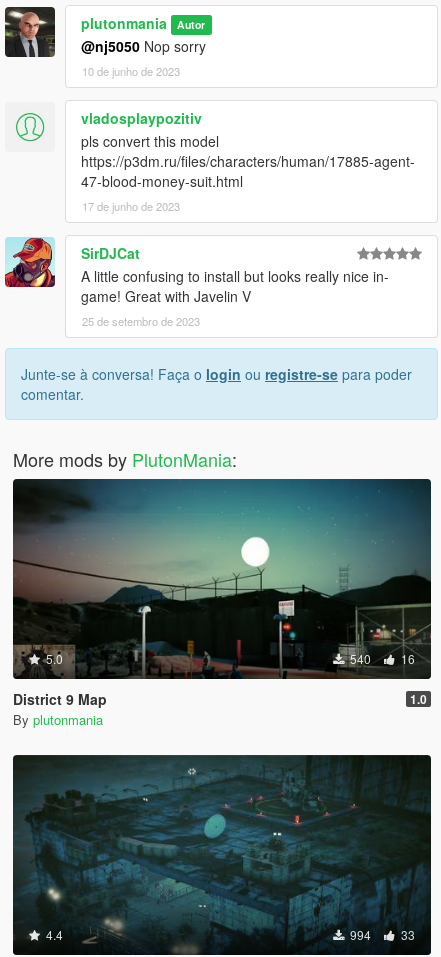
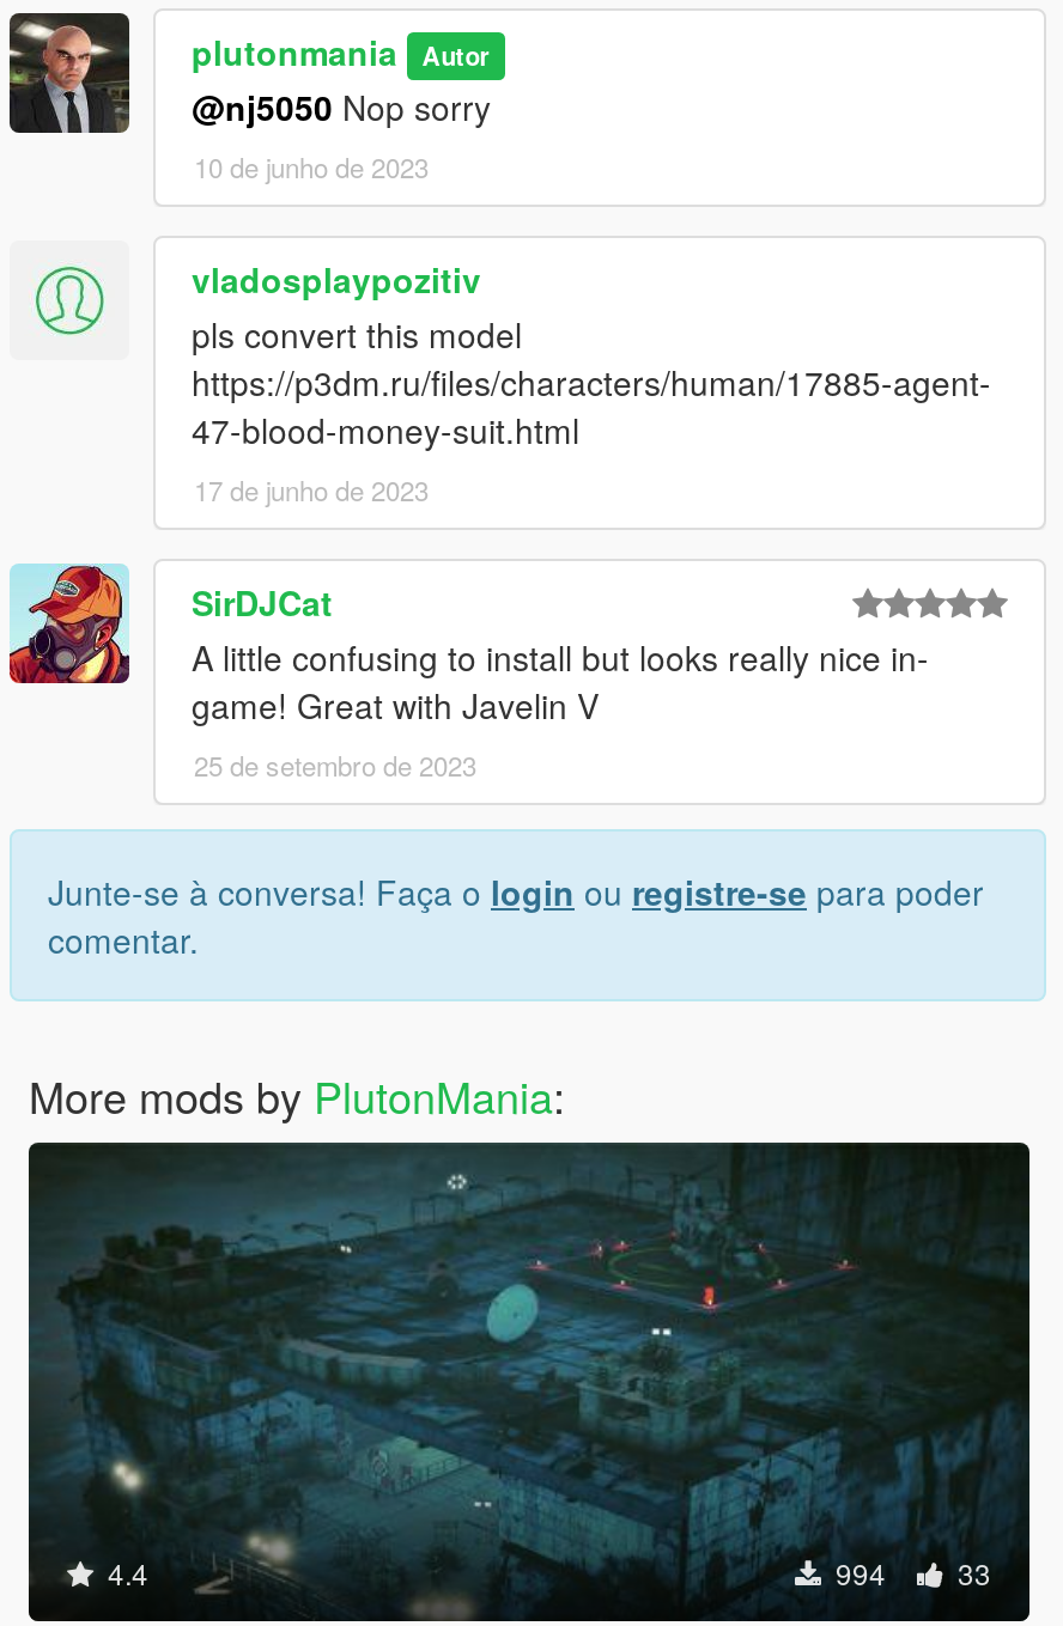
- [image]
- 5.0
- 540
- 16
- District 9 Map
- 1.0
- By plutonmania
